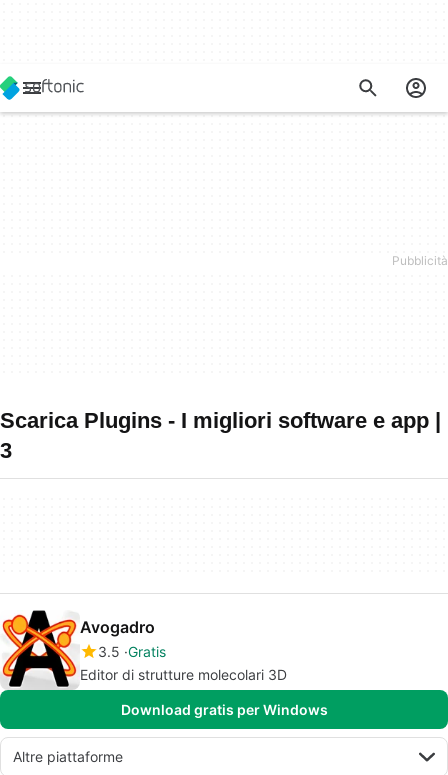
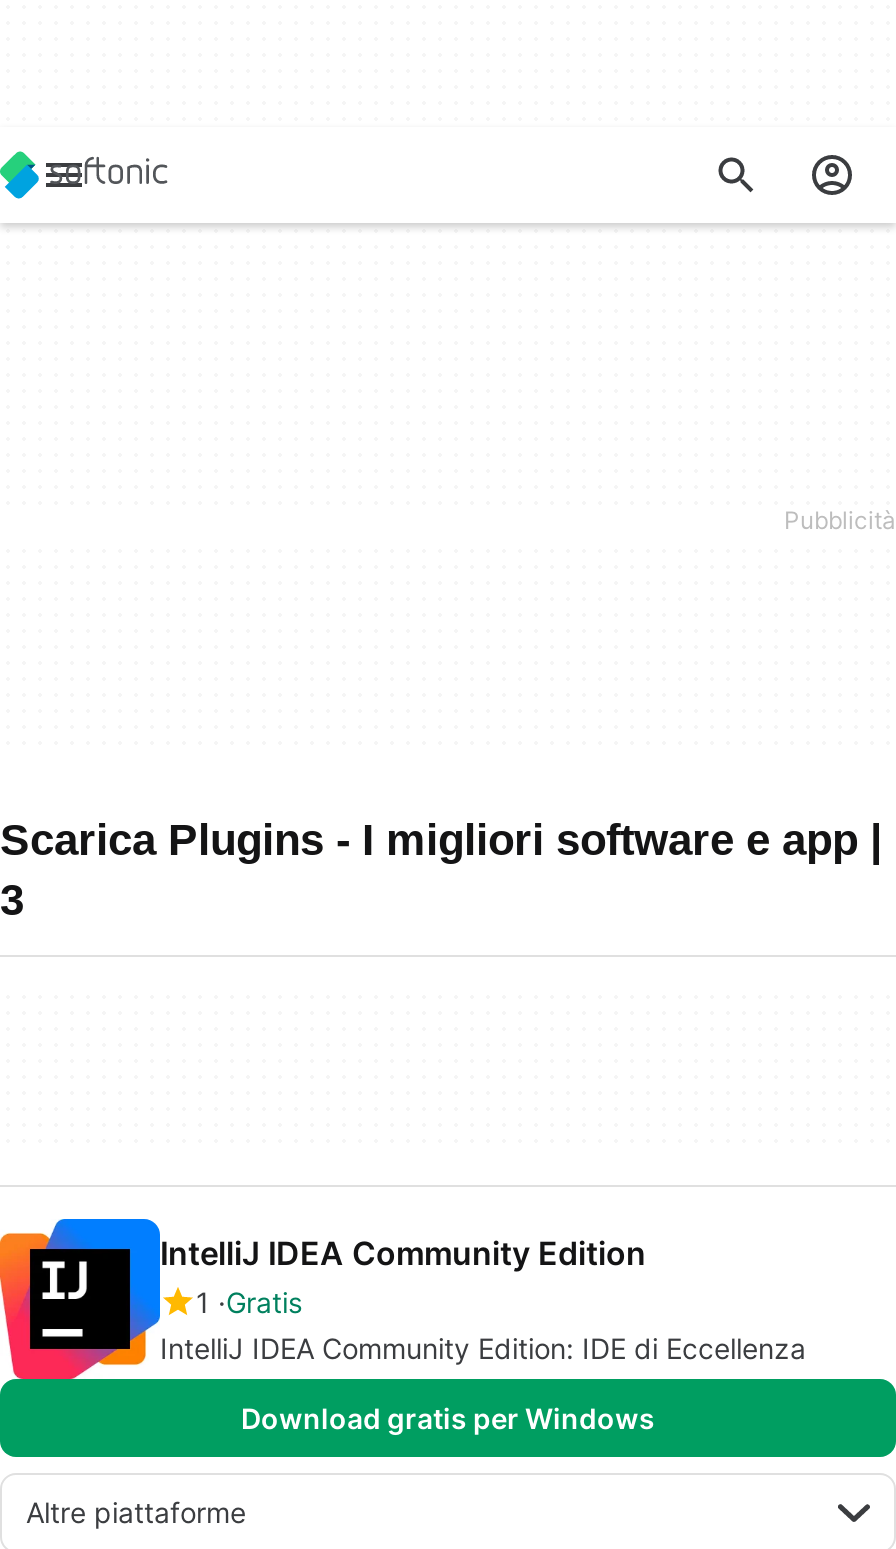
- [image]
- Avogadro
- 3.5 Gratis
- Editor di strutture molecolari 3D
+ [image]
+ IntelliJ IDEA Community Edition
+ 1 Gratis
+ IntelliJ IDEA Community Edition: IDE di Eccellenza
